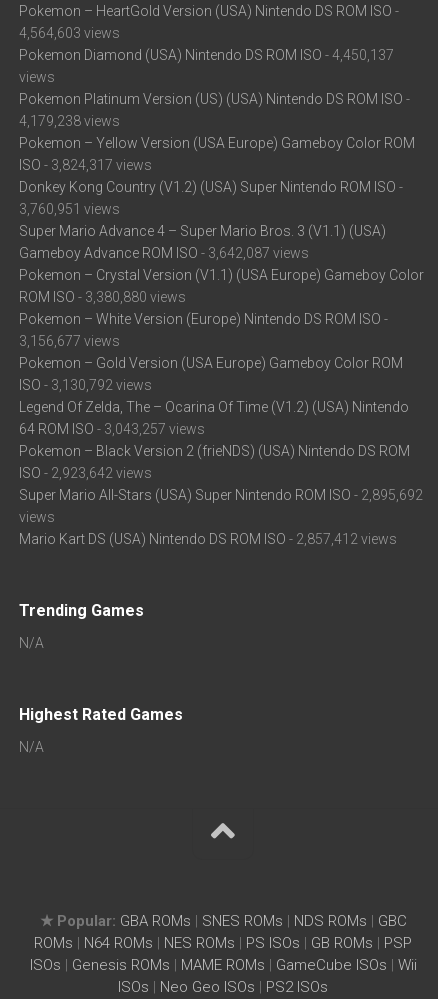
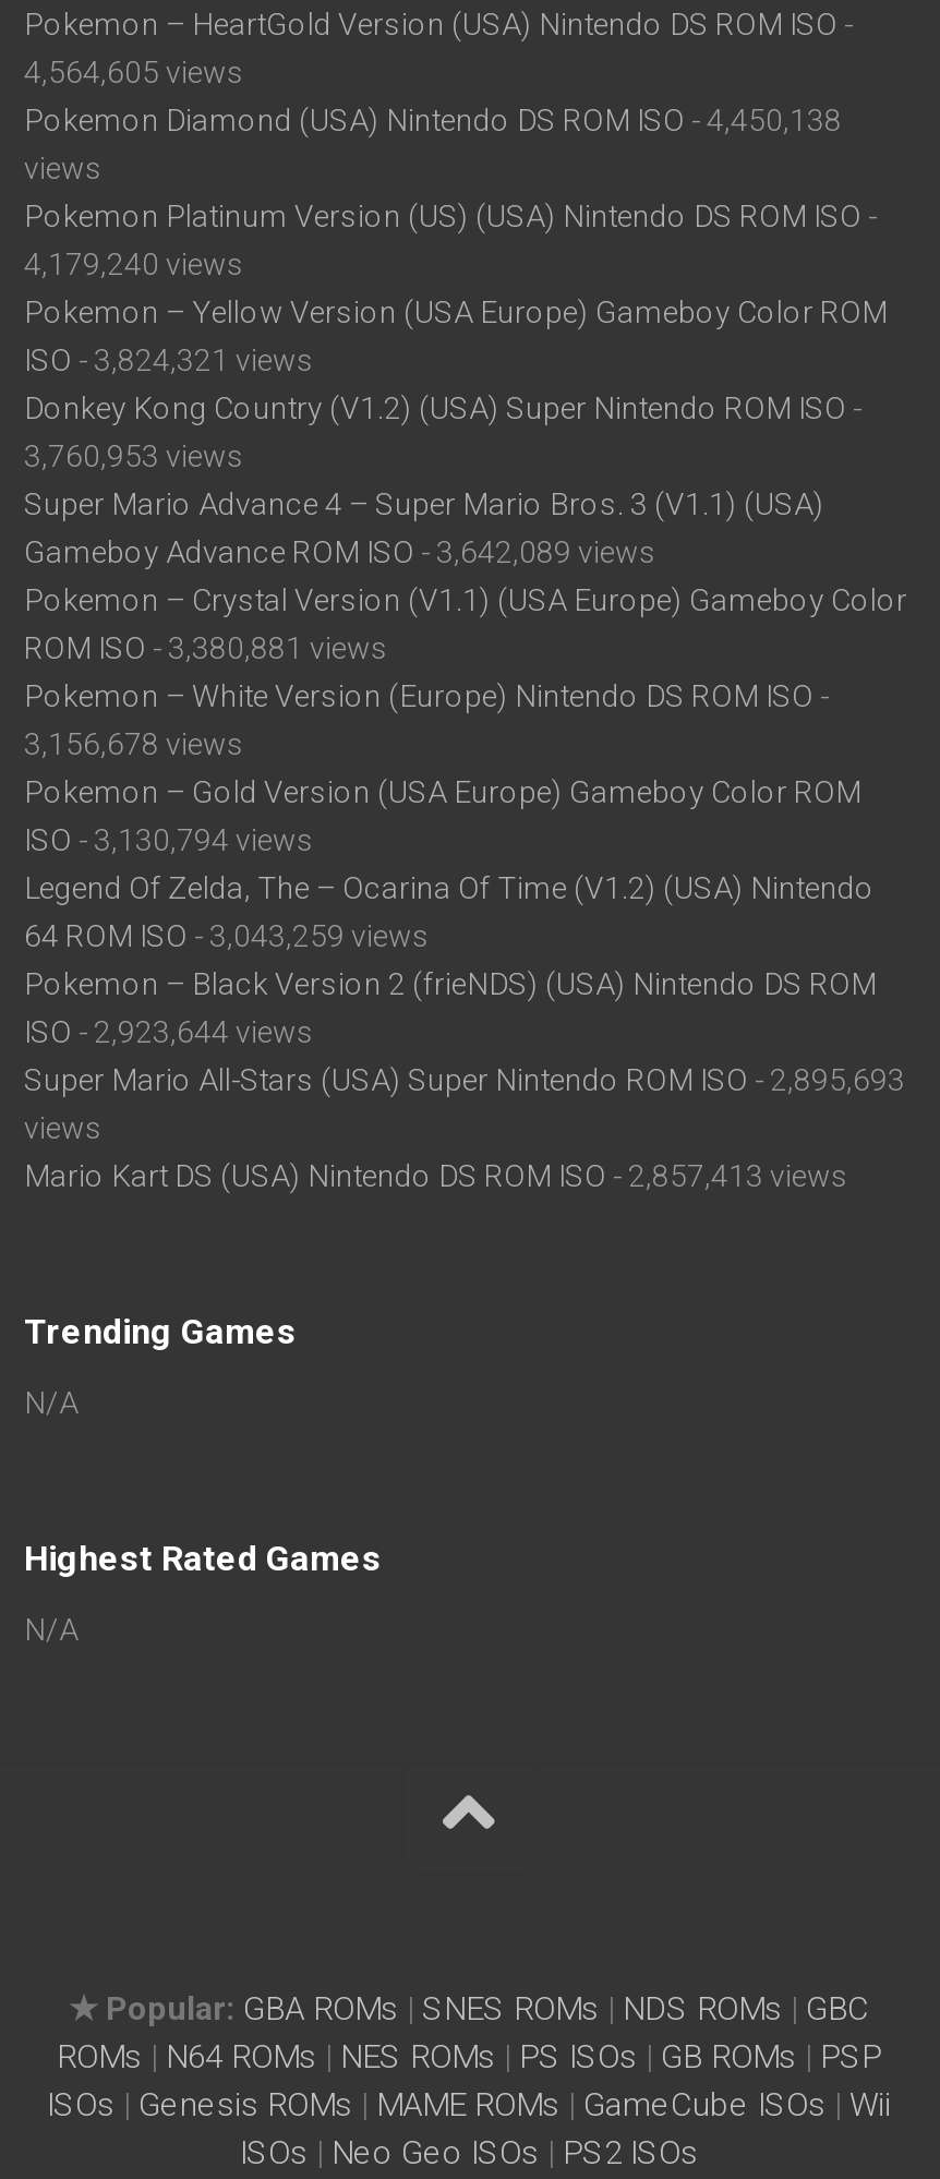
- 4,564,603 views
+ 4,564,605 views

- Pokemon Diamond (USA) Nintendo DS ROM ISO - 4,450,137
+ Pokemon Diamond (USA) Nintendo DS ROM ISO - 4,450,138

- 4,179,238 views
+ 4,179,240 views

- ISO - 3,824,317 views
+ ISO - 3,824,321 views

- 3,760,951 views
+ 3,760,953 views

- Gameboy Advance ROM ISO - 3,642,087 views
+ Gameboy Advance ROM ISO - 3,642,089 views

- ROM ISO - 3,380,880 views
+ ROM ISO - 3,380,881 views

- 3,156,677 views
+ 3,156,678 views

- ISO - 3,130,792 views
+ ISO - 3,130,794 views

- 64 ROM ISO - 3,043,257 views
+ 64 ROM ISO - 3,043,259 views

- ISO - 2,923,642 views
+ ISO - 2,923,644 views

- Super Mario All-Stars (USA) Super Nintendo ROM ISO - 2,895,692
+ Super Mario All-Stars (USA) Super Nintendo ROM ISO - 2,895,693

- Mario Kart DS (USA) Nintendo DS ROM ISO - 2,857,412 views
+ Mario Kart DS (USA) Nintendo DS ROM ISO - 2,857,413 views
